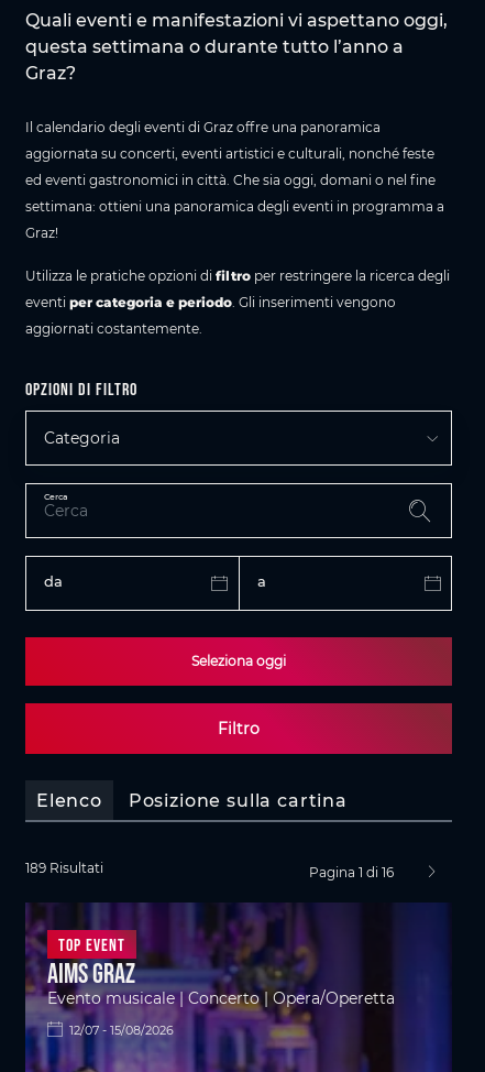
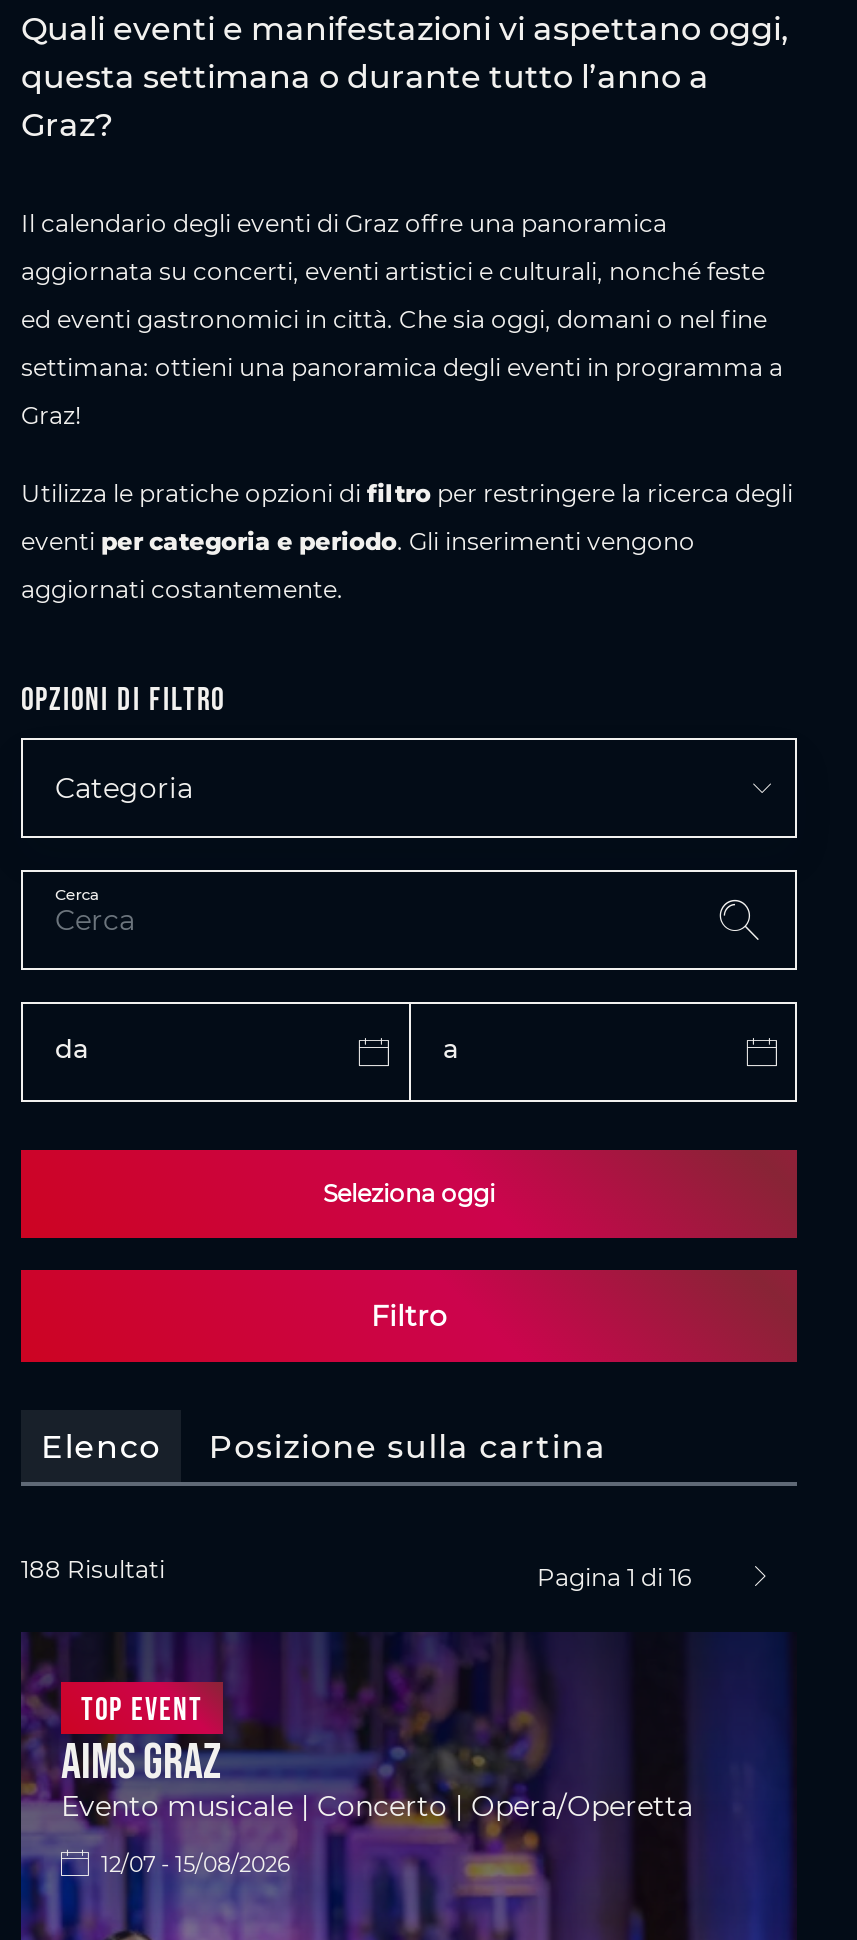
- 189 Risultati
+ 188 Risultati
